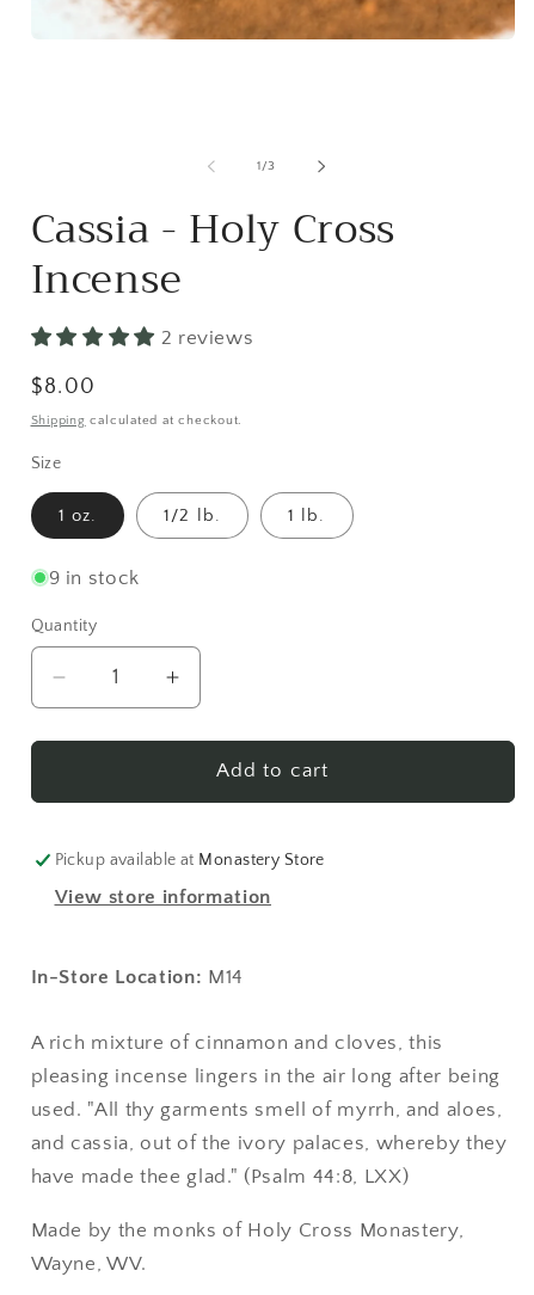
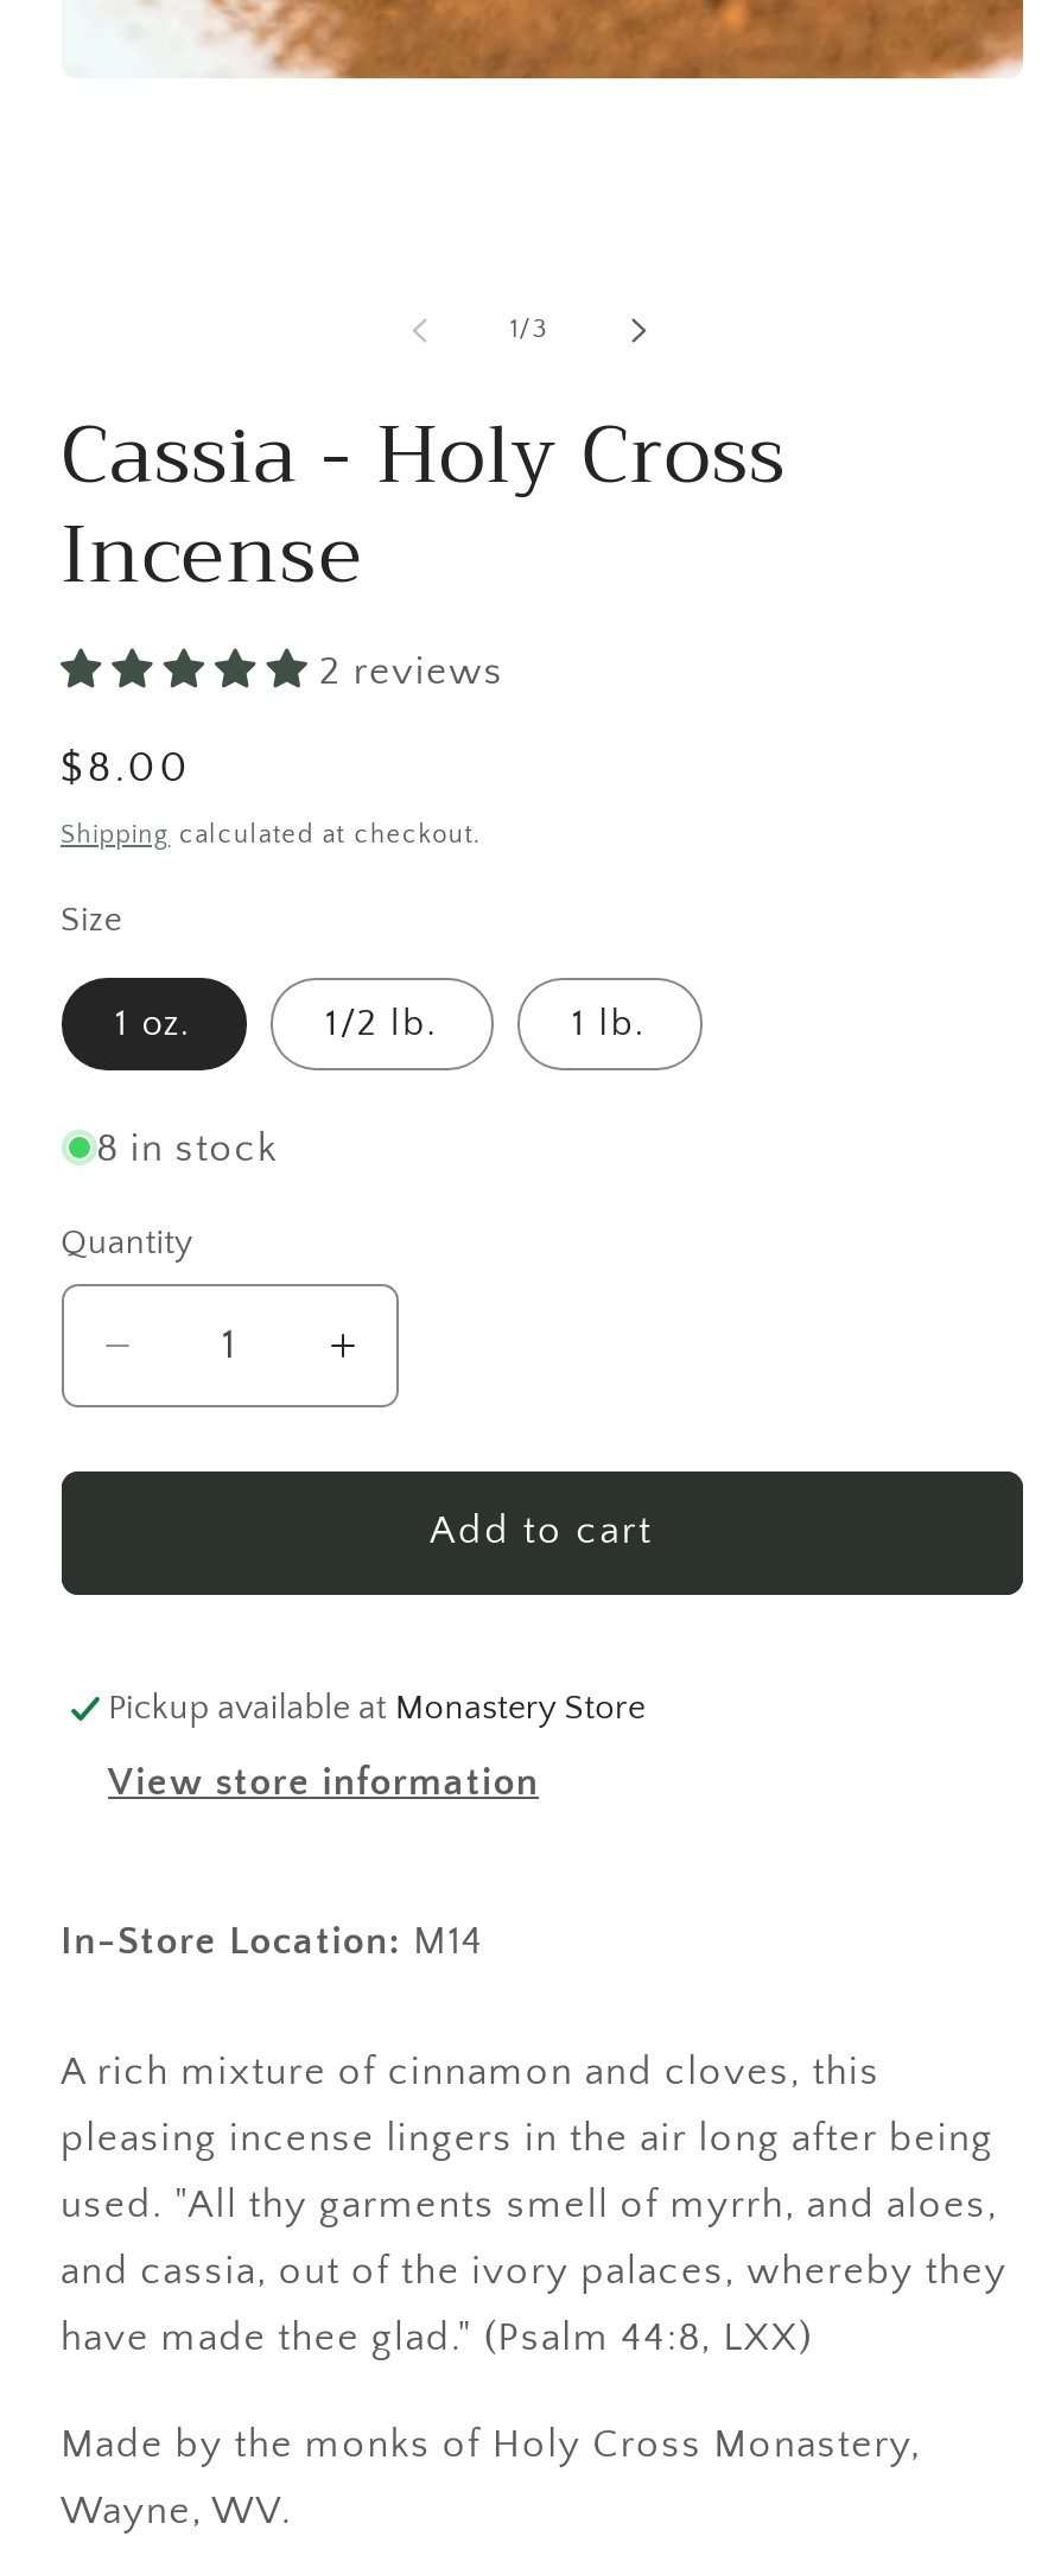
- 9 in stock
+ 8 in stock
